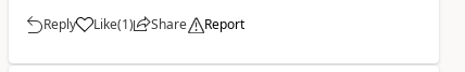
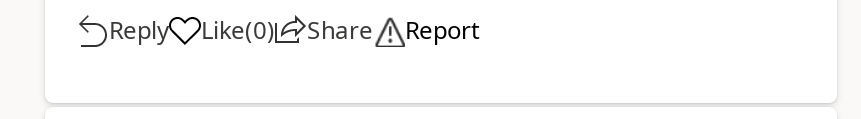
- (1)
+ (0)
